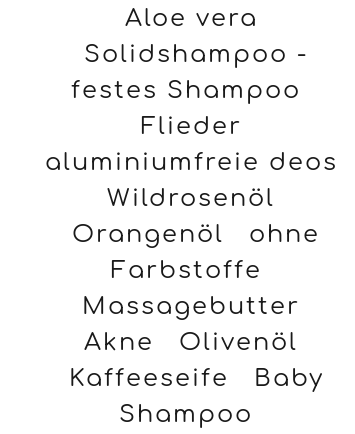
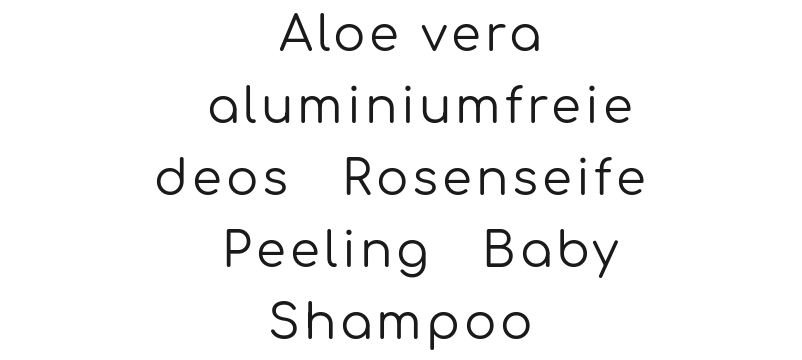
- Solidshampoo -
- festes Shampoo
- Flieder
- aluminiumfreie deos
- Wildrosenöl
- Orangenöl
- ohne
- Farbstoffe
- Massagebutter
- Akne
- Olivenöl
- Kaffeeseife
+ aluminiumfreie
+ deos
+ Rosenseife
+ Peeling
